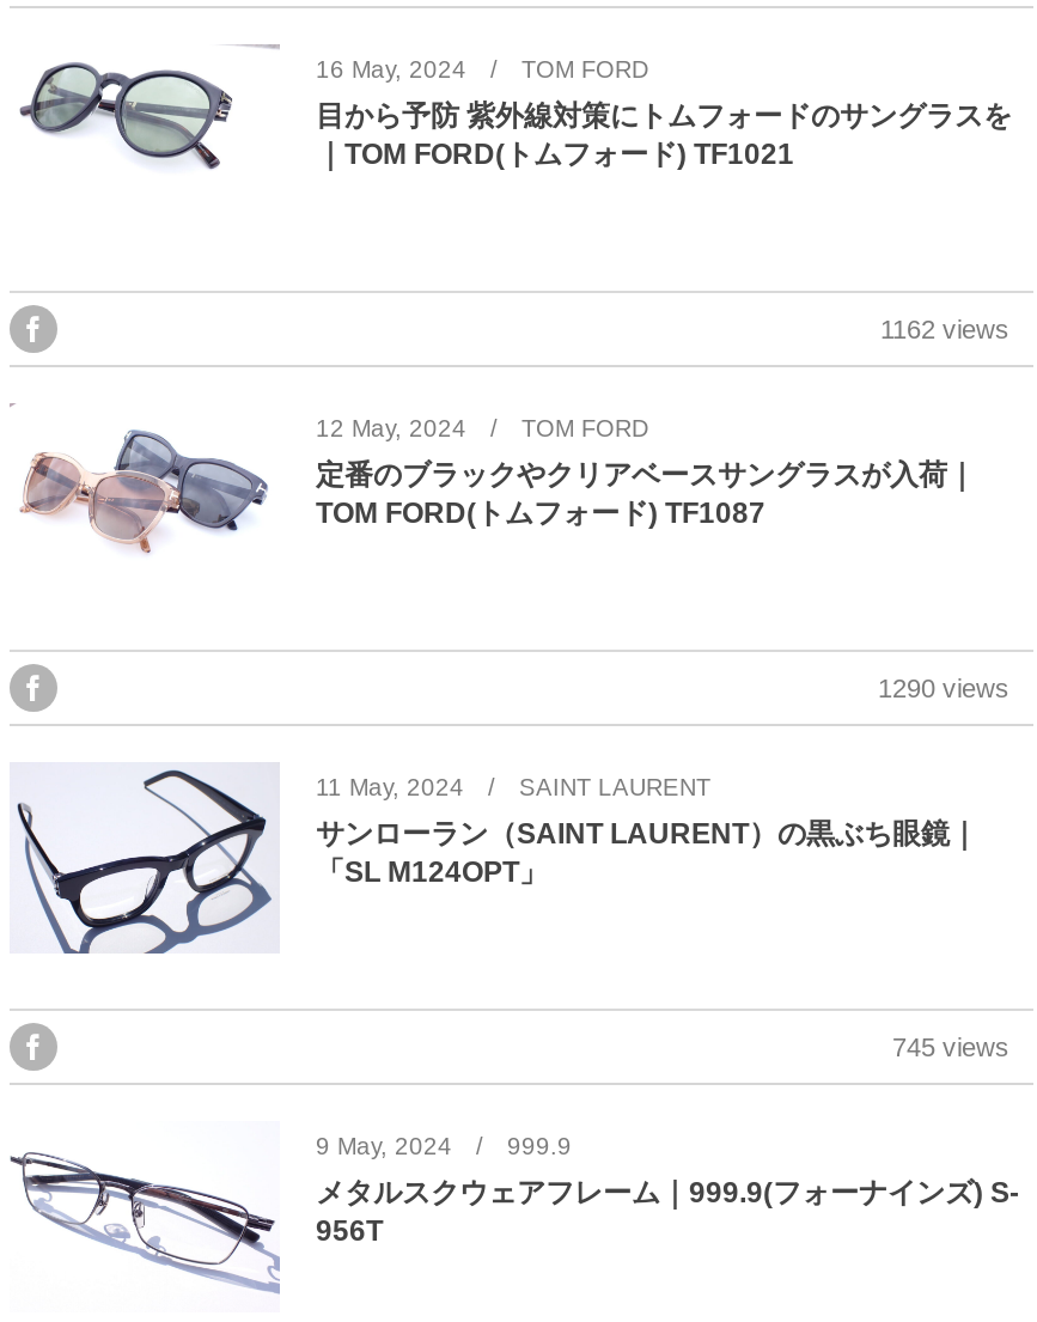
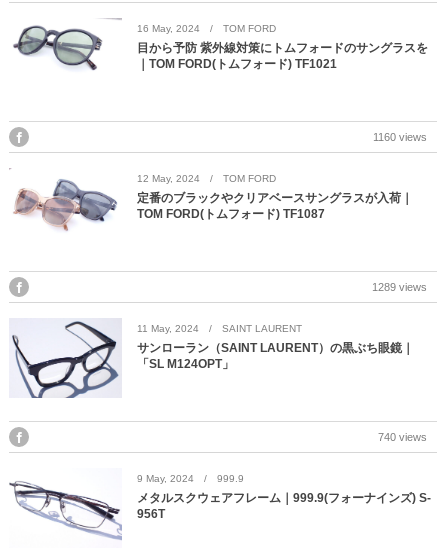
- 1162 views
+ 1160 views

- 1290 views
+ 1289 views

- 745 views
+ 740 views
